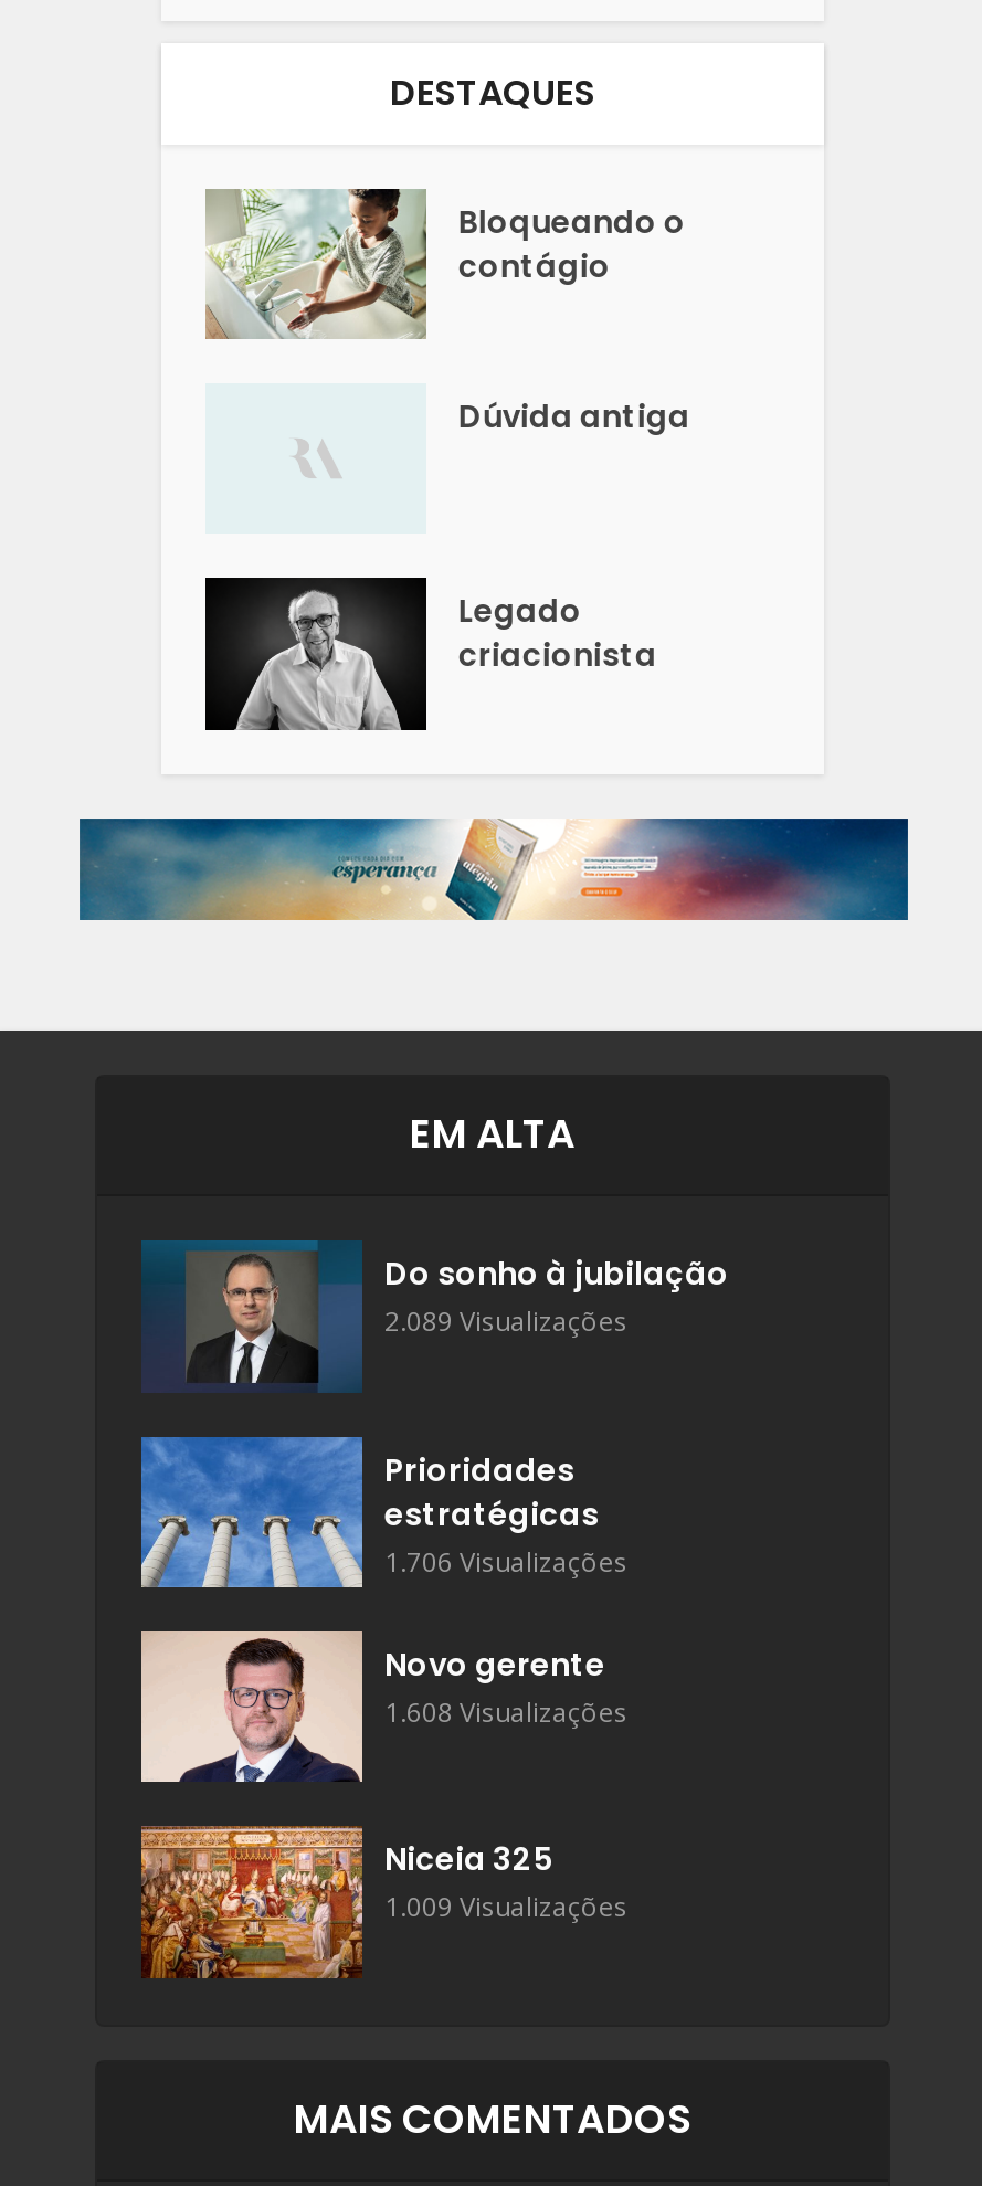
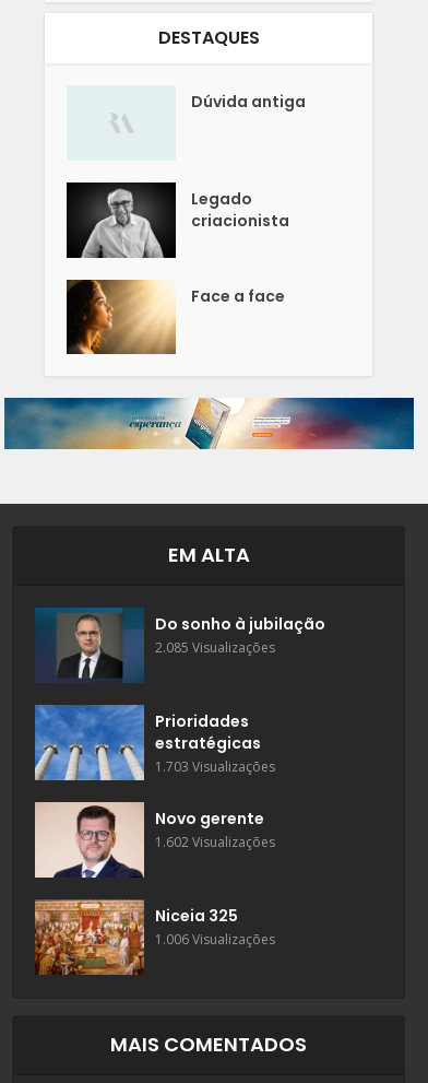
- [image]
- Bloqueando o
- contágio

moved up: Dúvida antiga | Legado | criacionista

+ [image]
+ Face a face

- 2.089 Visualizações
+ 2.085 Visualizações

- 1.706 Visualizações
+ 1.703 Visualizações

- 1.608 Visualizações
+ 1.602 Visualizações

- 1.009 Visualizações
+ 1.006 Visualizações
